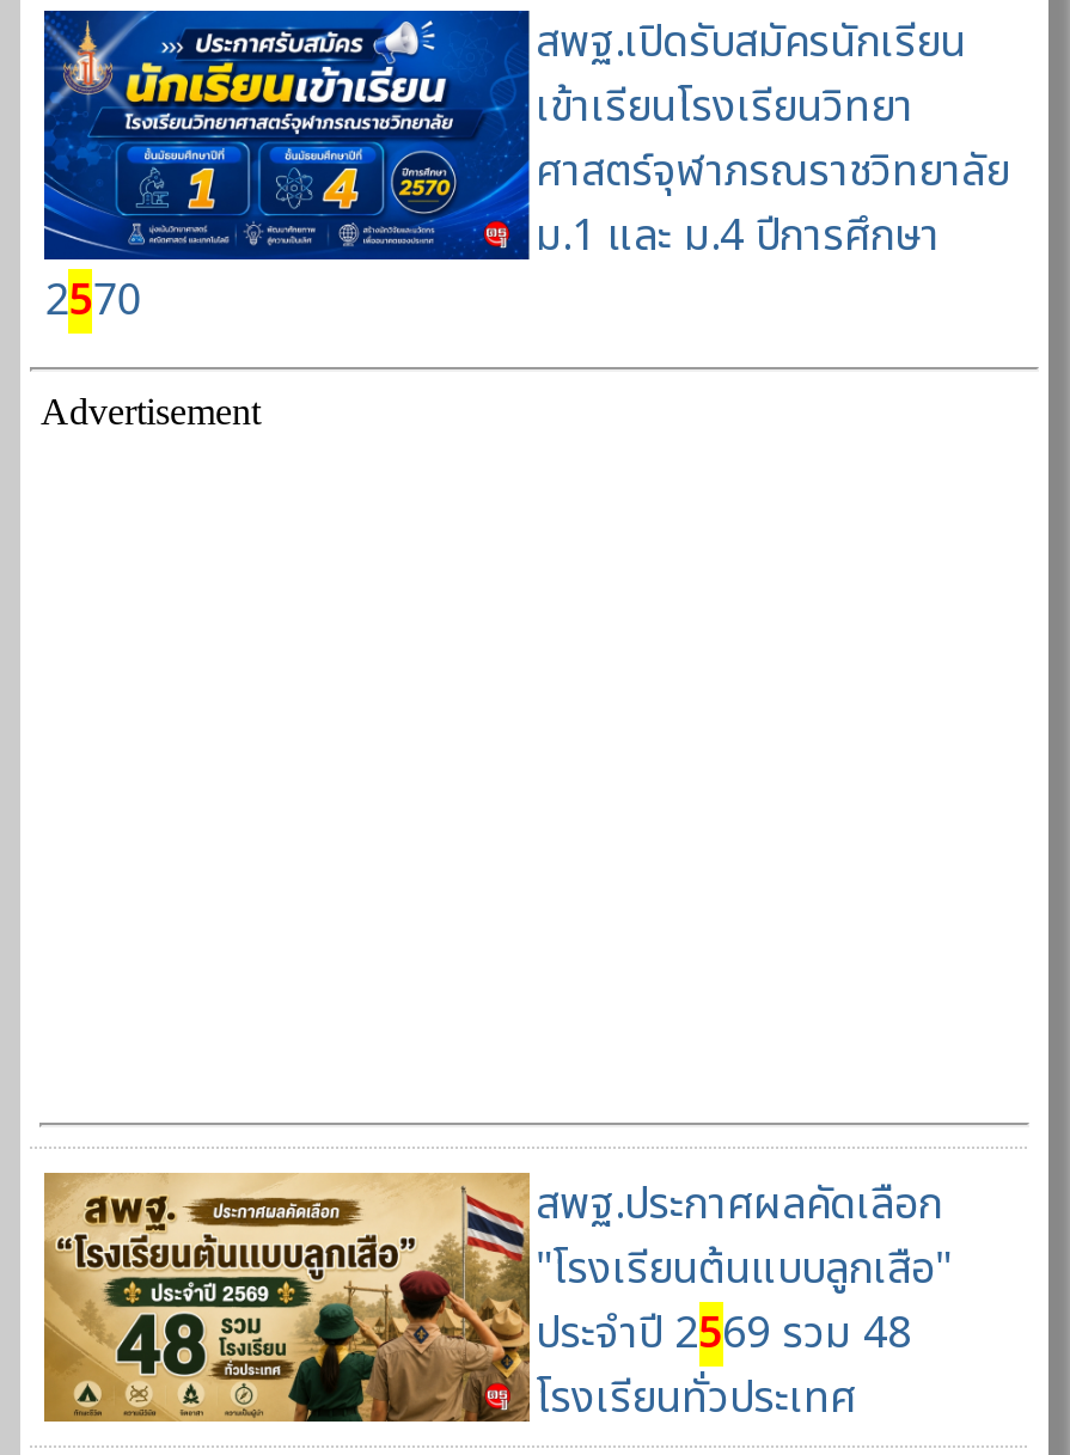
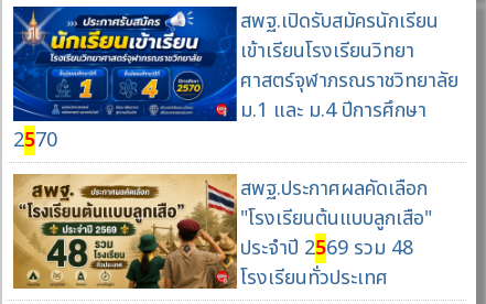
- Advertisement
